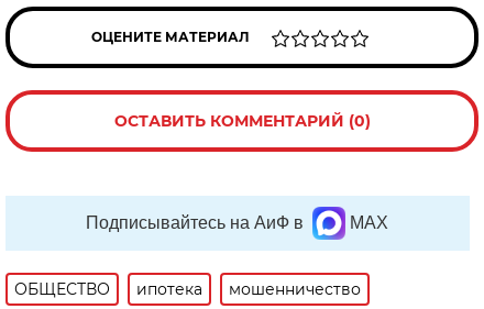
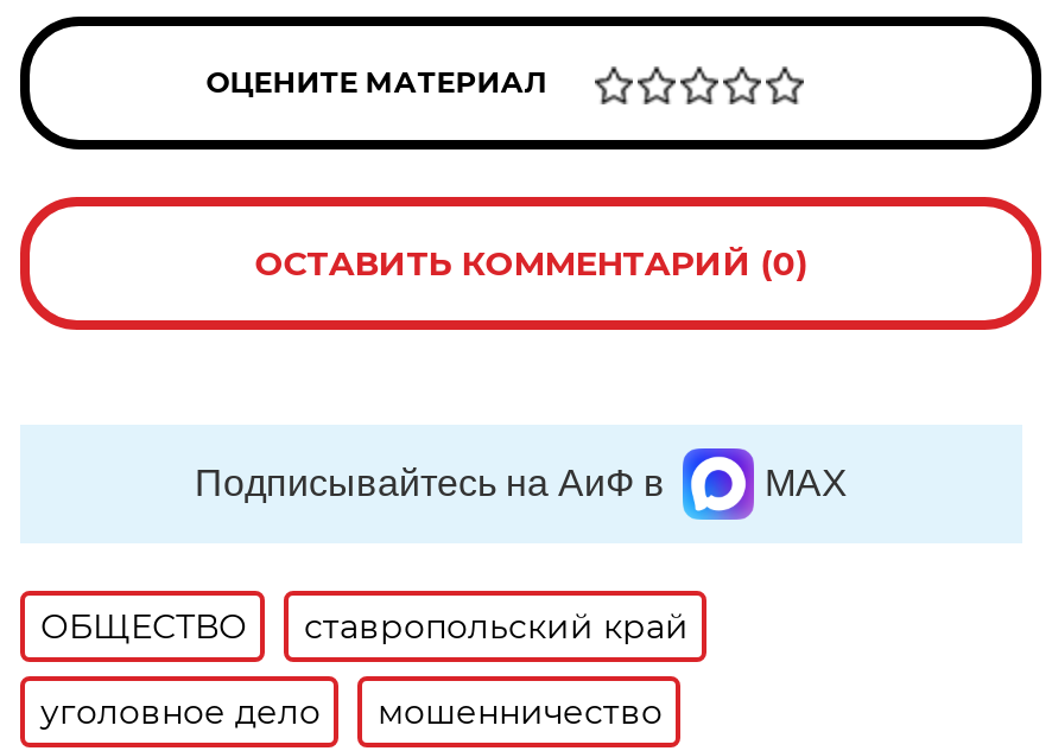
- ипотека
+ ставропольский край
+ уголовное дело
